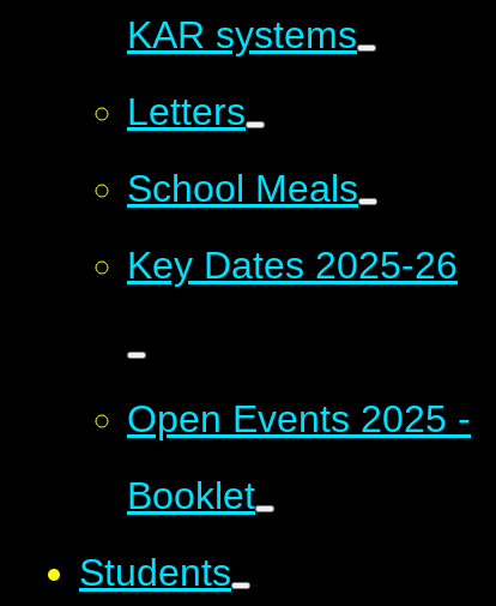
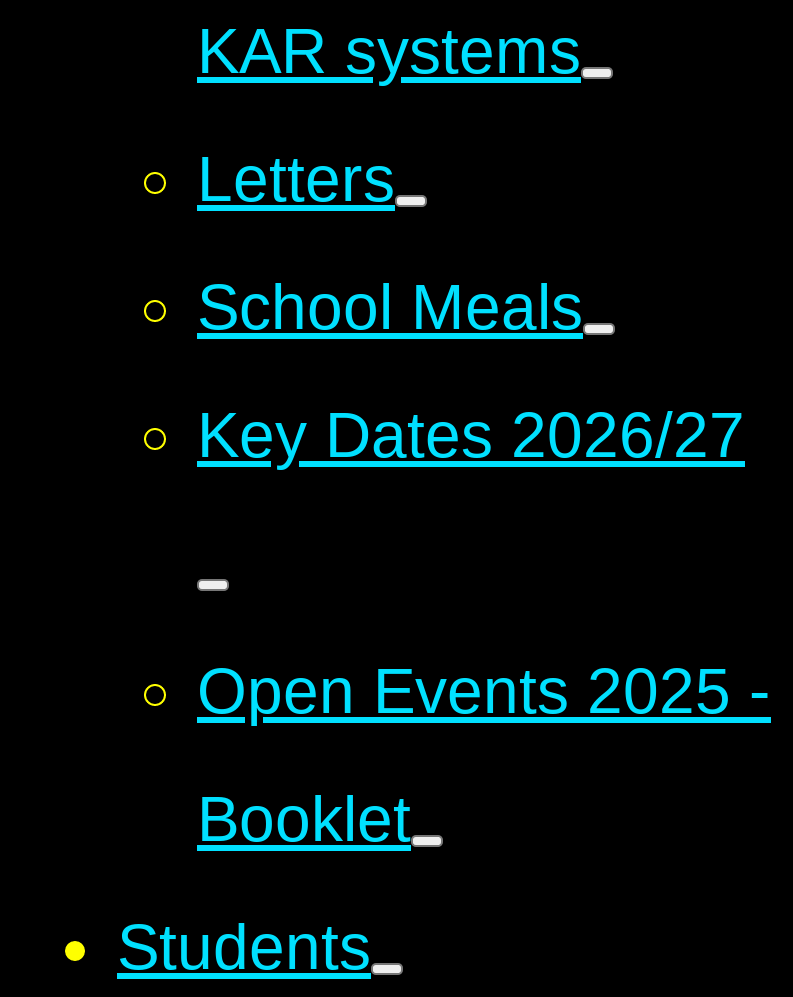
- Key Dates 2025-26
+ Key Dates 2026/27
